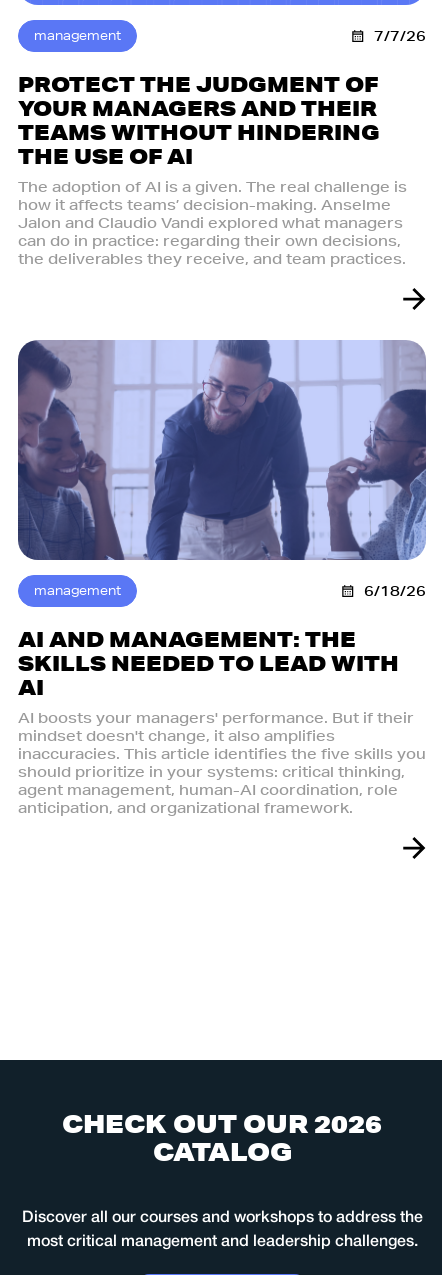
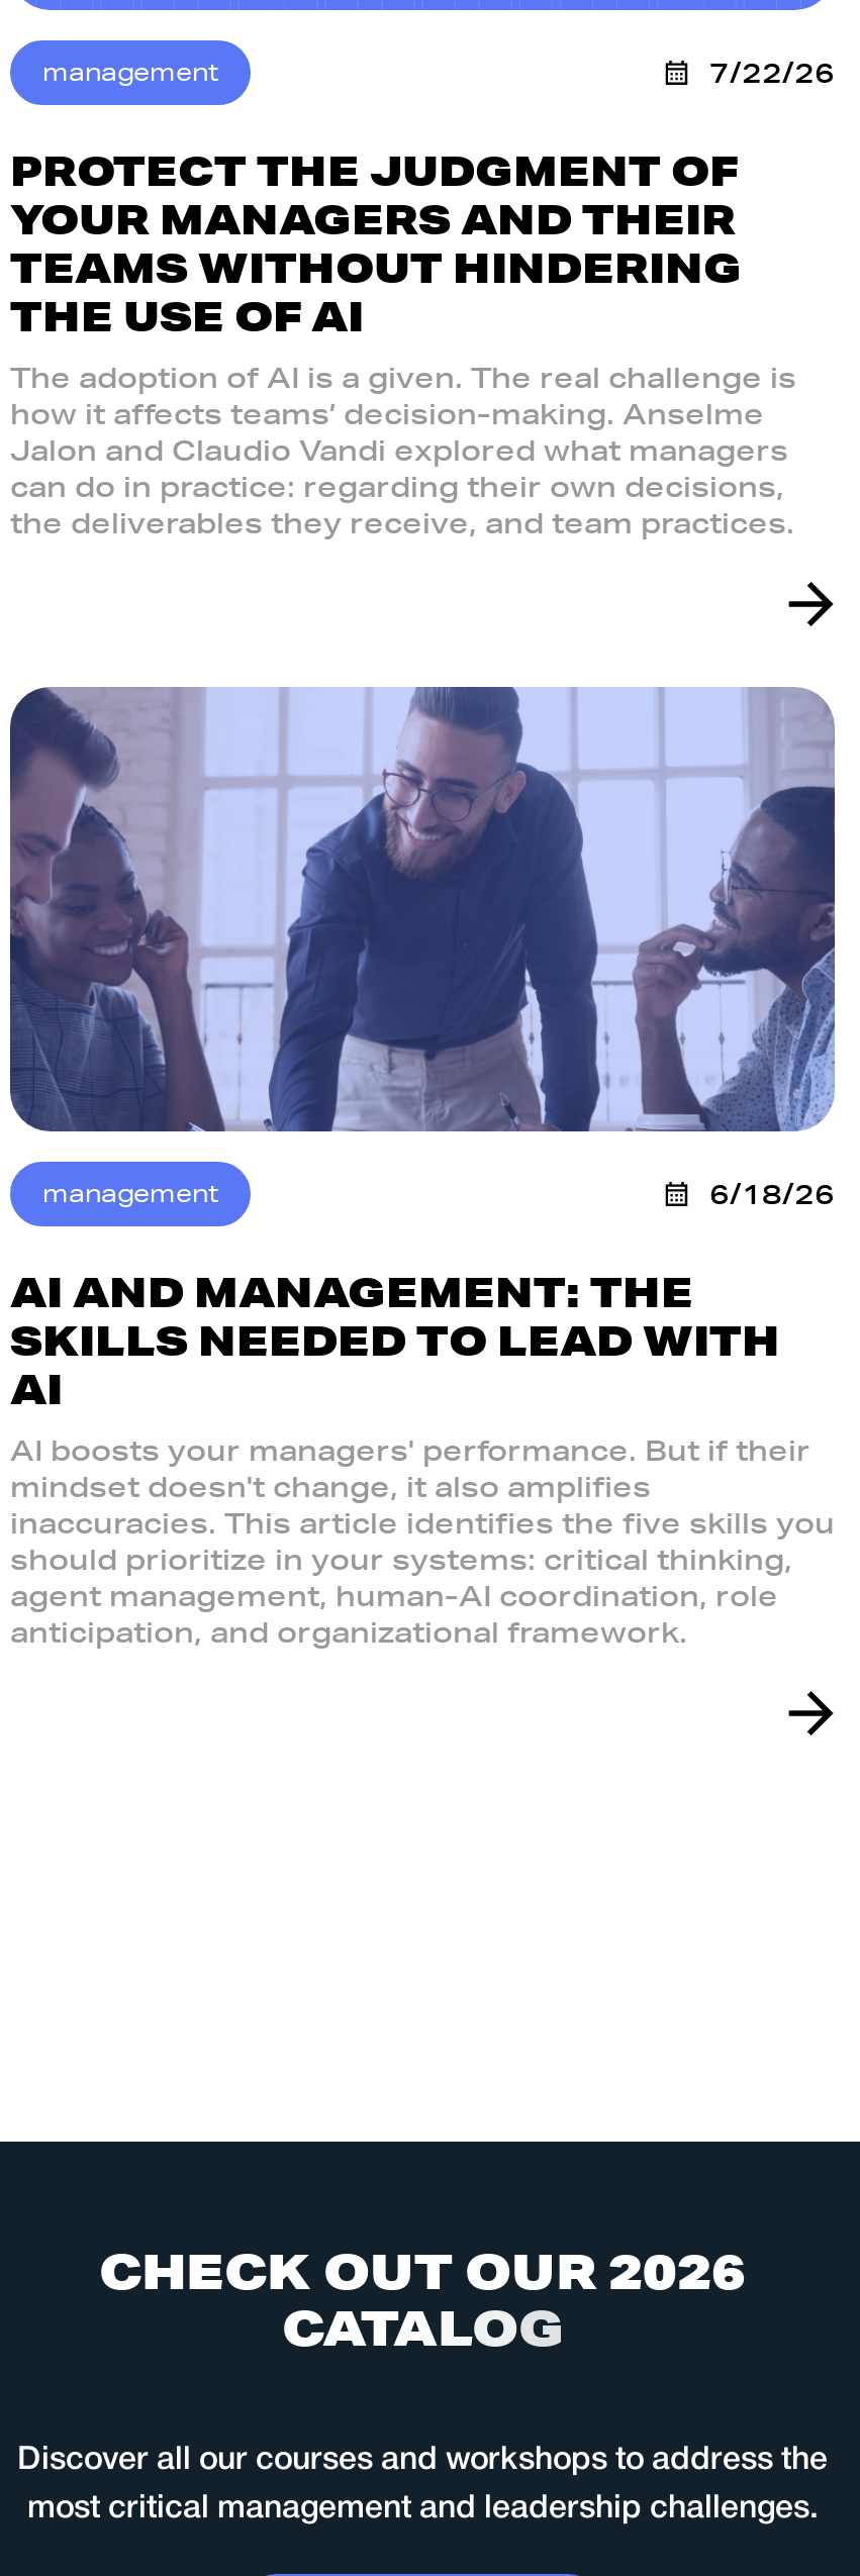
- 7/7/26
+ 7/22/26
